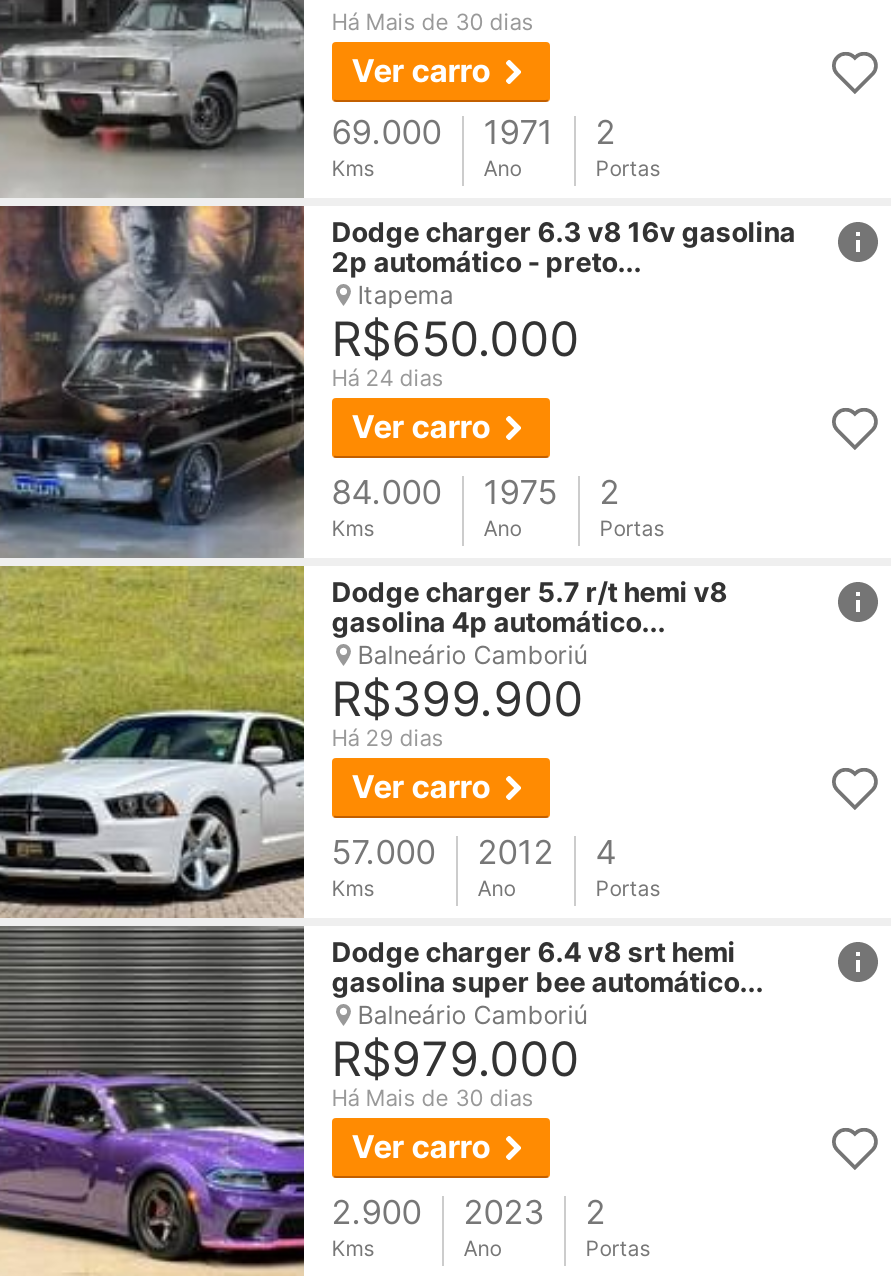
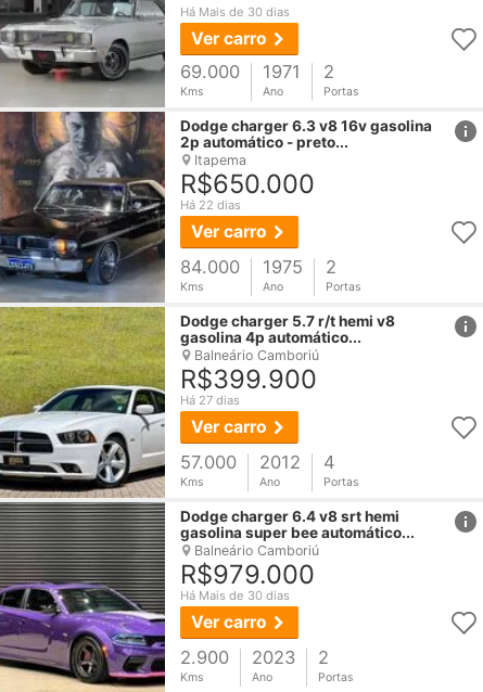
- Há 24 dias
+ Há 22 dias

- Há 29 dias
+ Há 27 dias
